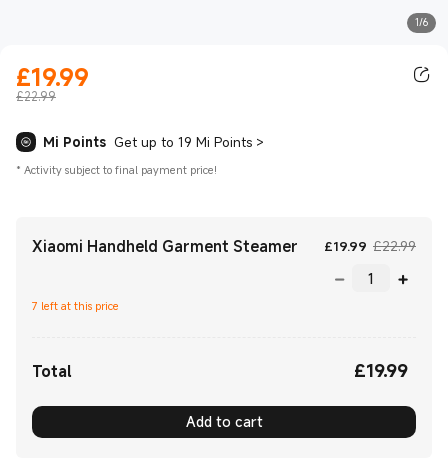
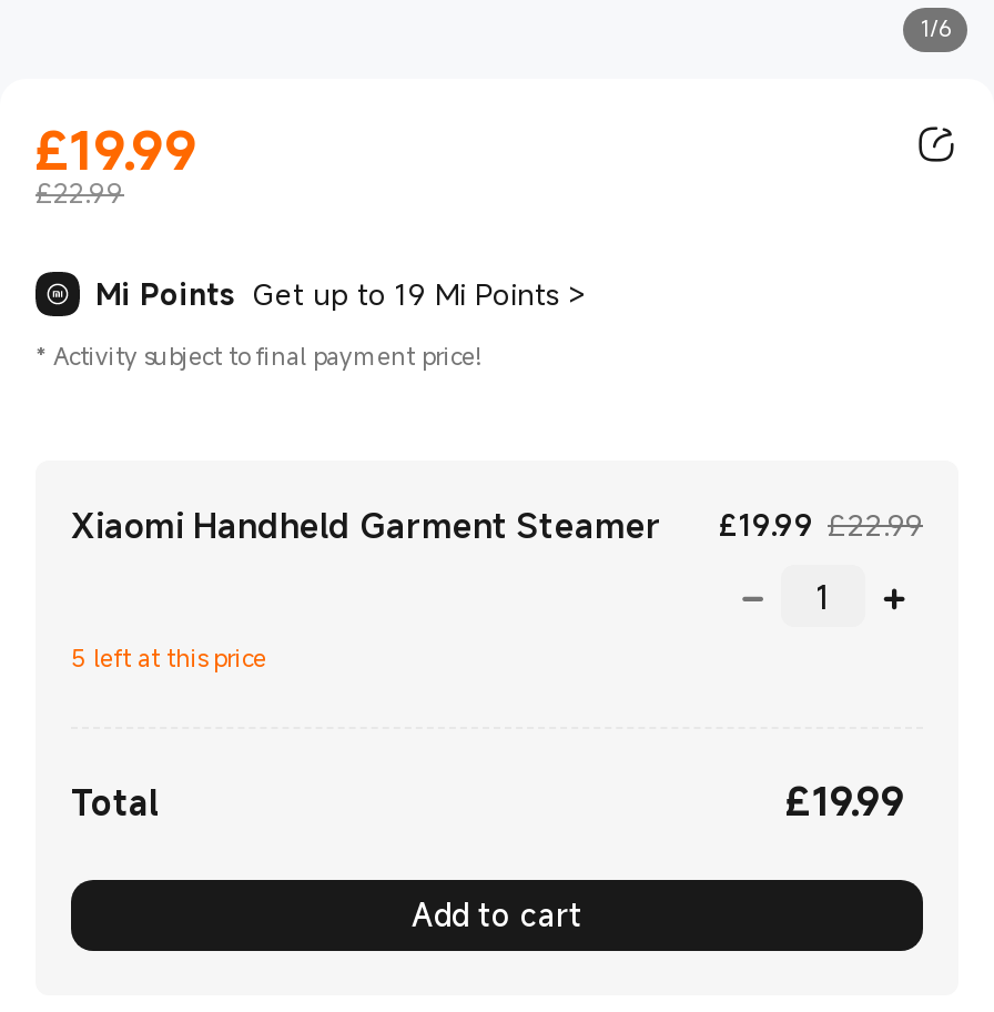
- 7 left at this price
+ 5 left at this price
